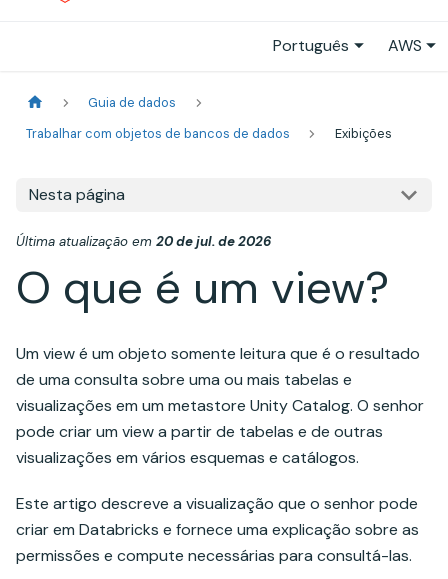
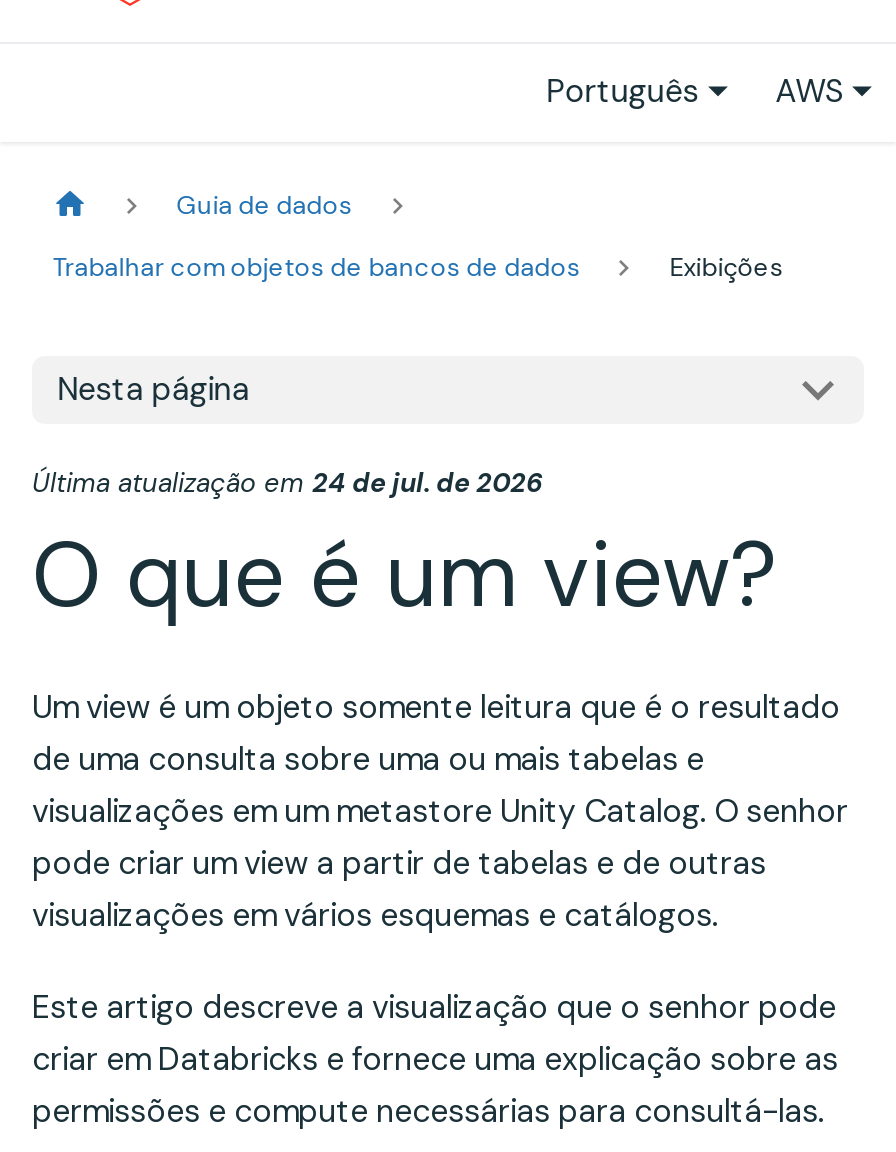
- Última atualização em 20 de jul. de 2026
+ Última atualização em 24 de jul. de 2026
